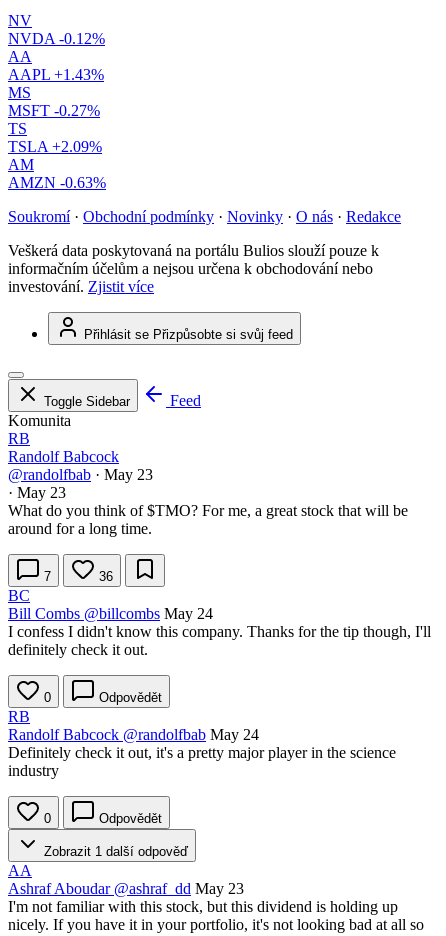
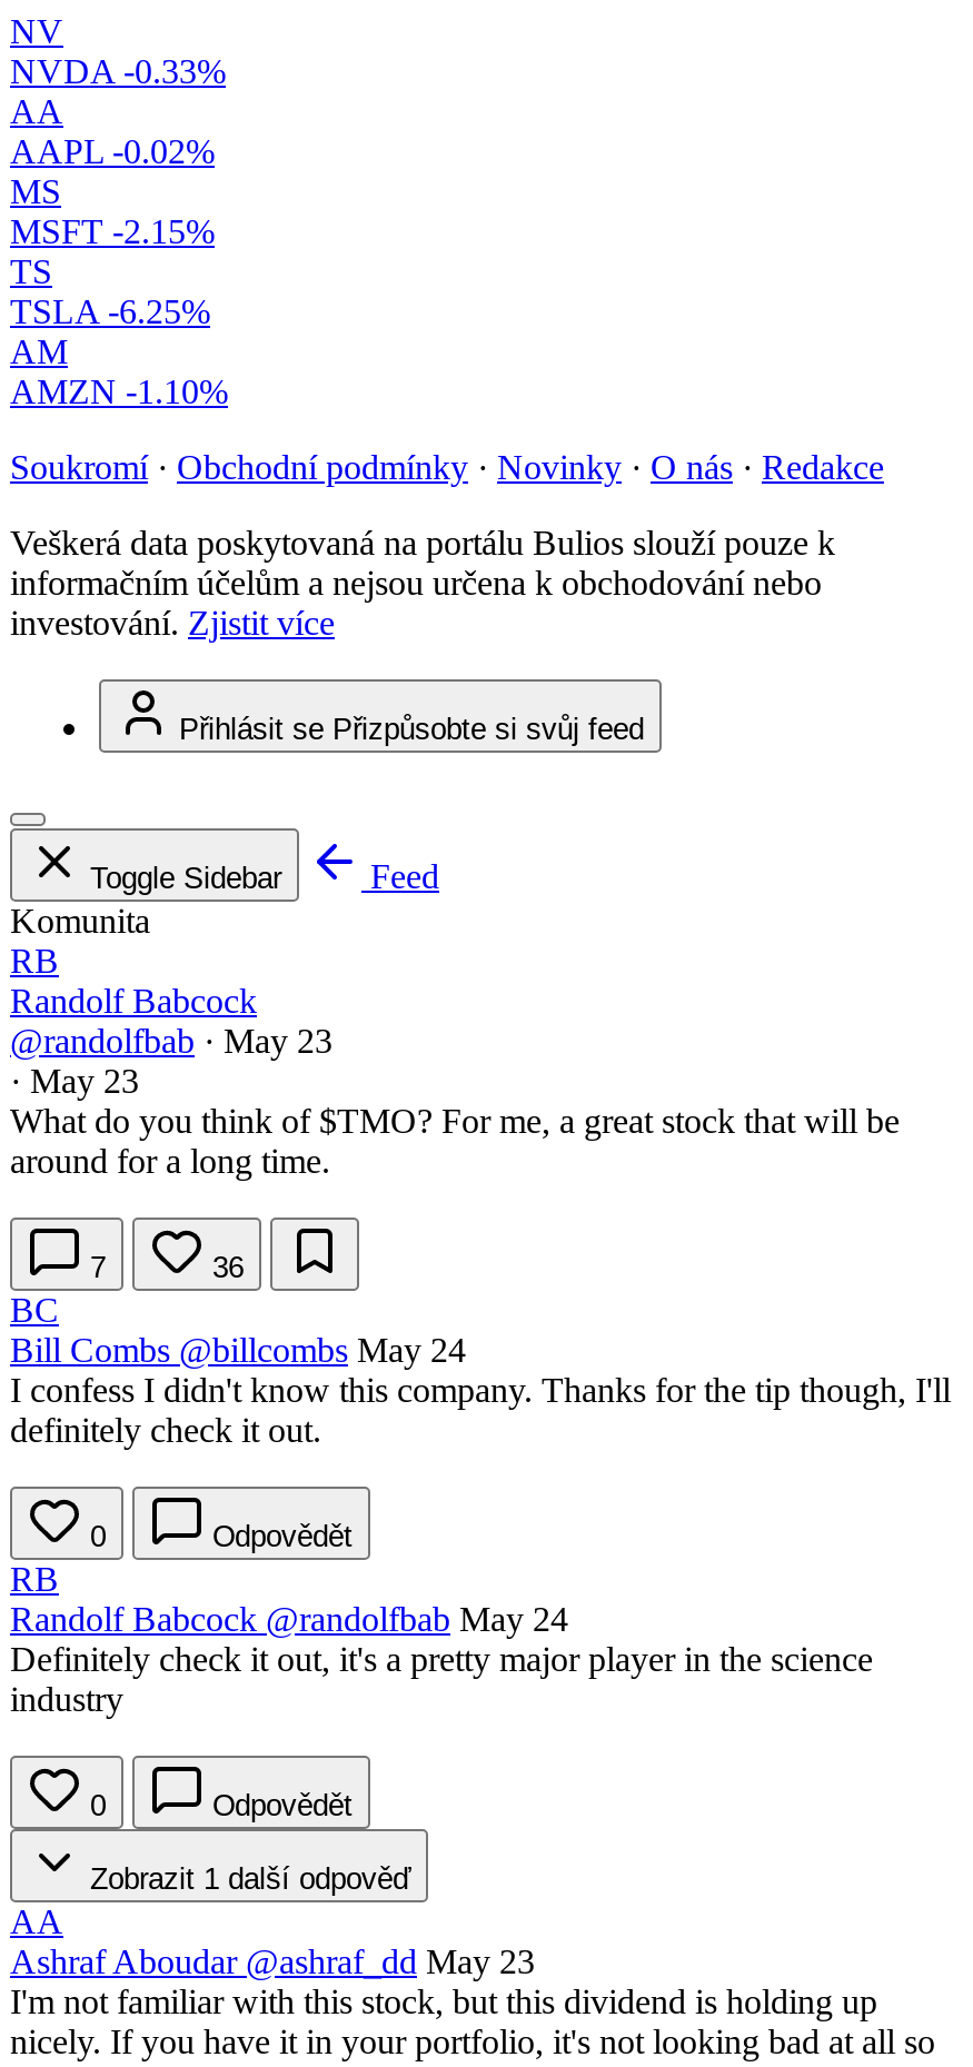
- NVDA -0.12%
+ NVDA -0.33%

- AAPL +1.43%
+ AAPL -0.02%

- MSFT -0.27%
+ MSFT -2.15%

- TSLA +2.09%
+ TSLA -6.25%

- AMZN -0.63%
+ AMZN -1.10%
